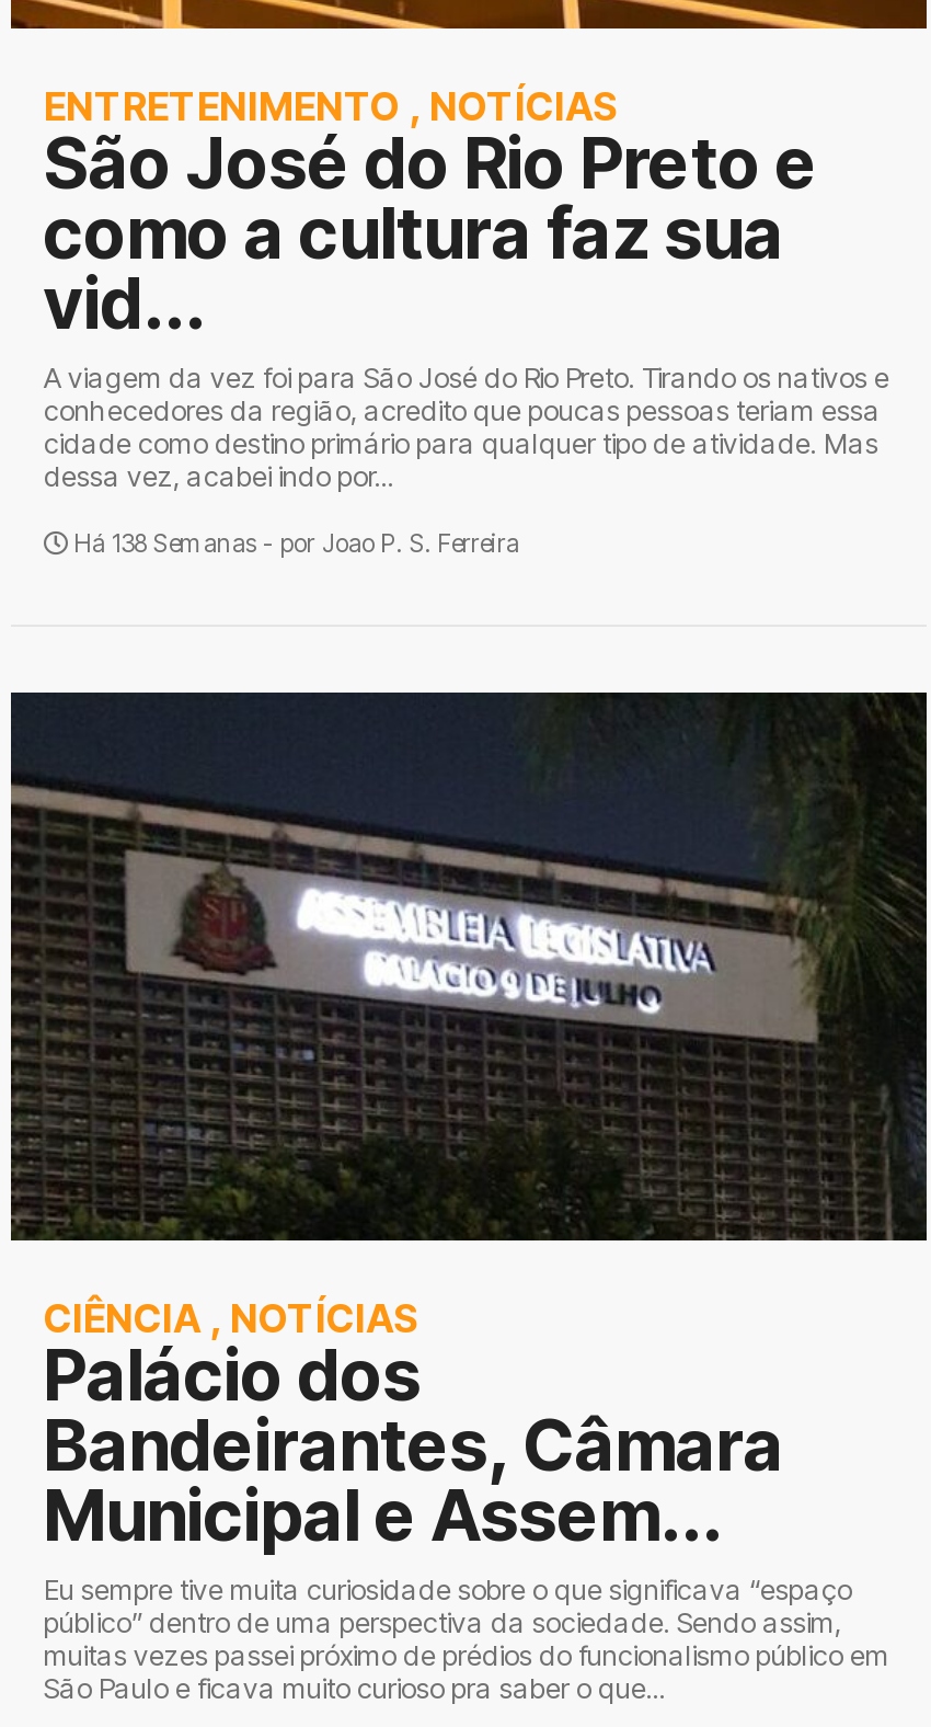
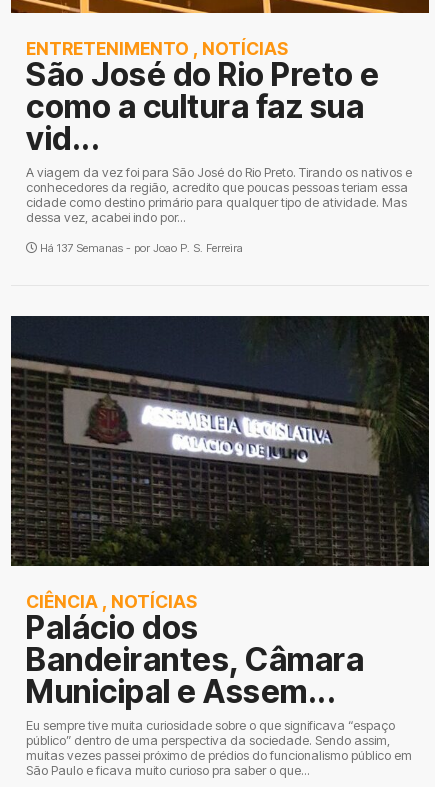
- Há 138 Semanas - por Joao P. S. Ferreira
+ Há 137 Semanas - por Joao P. S. Ferreira
